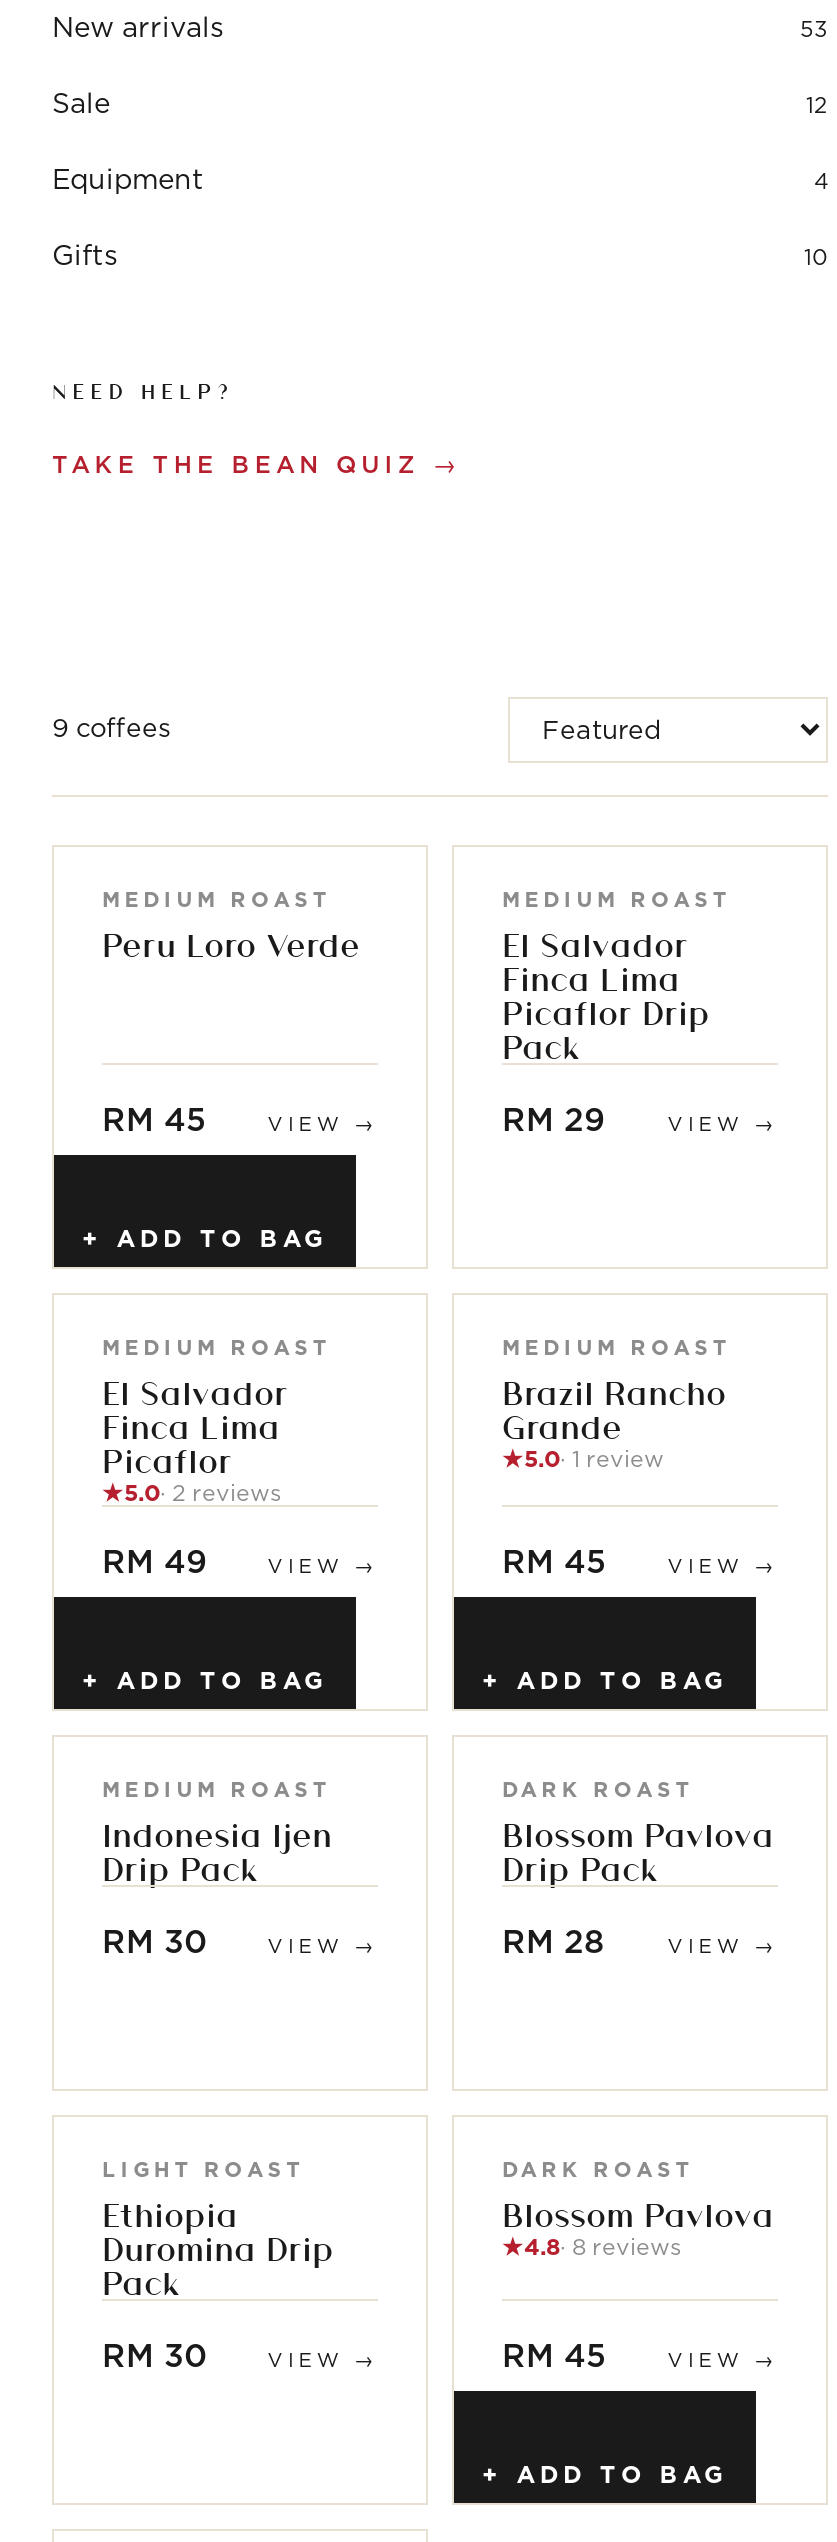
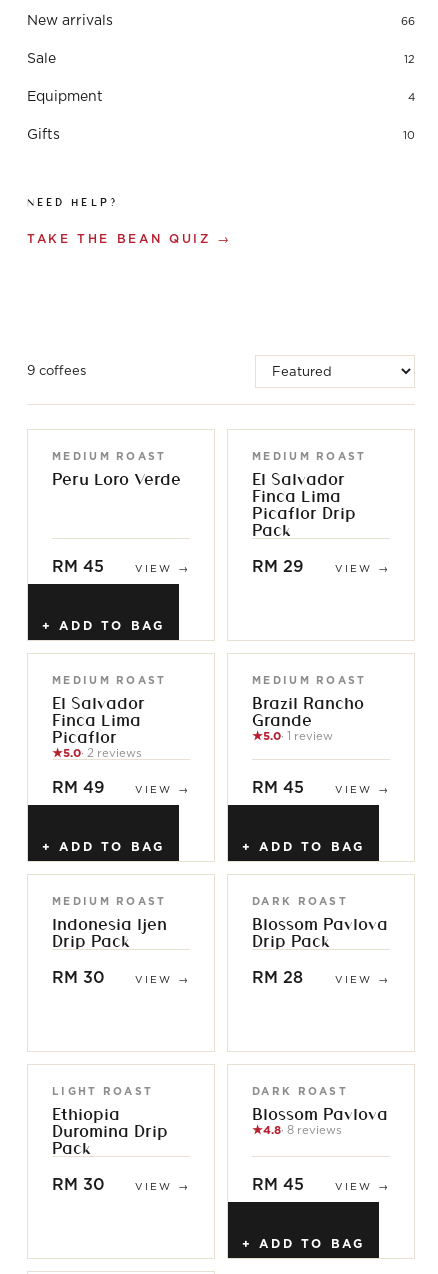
- 53
+ 66
